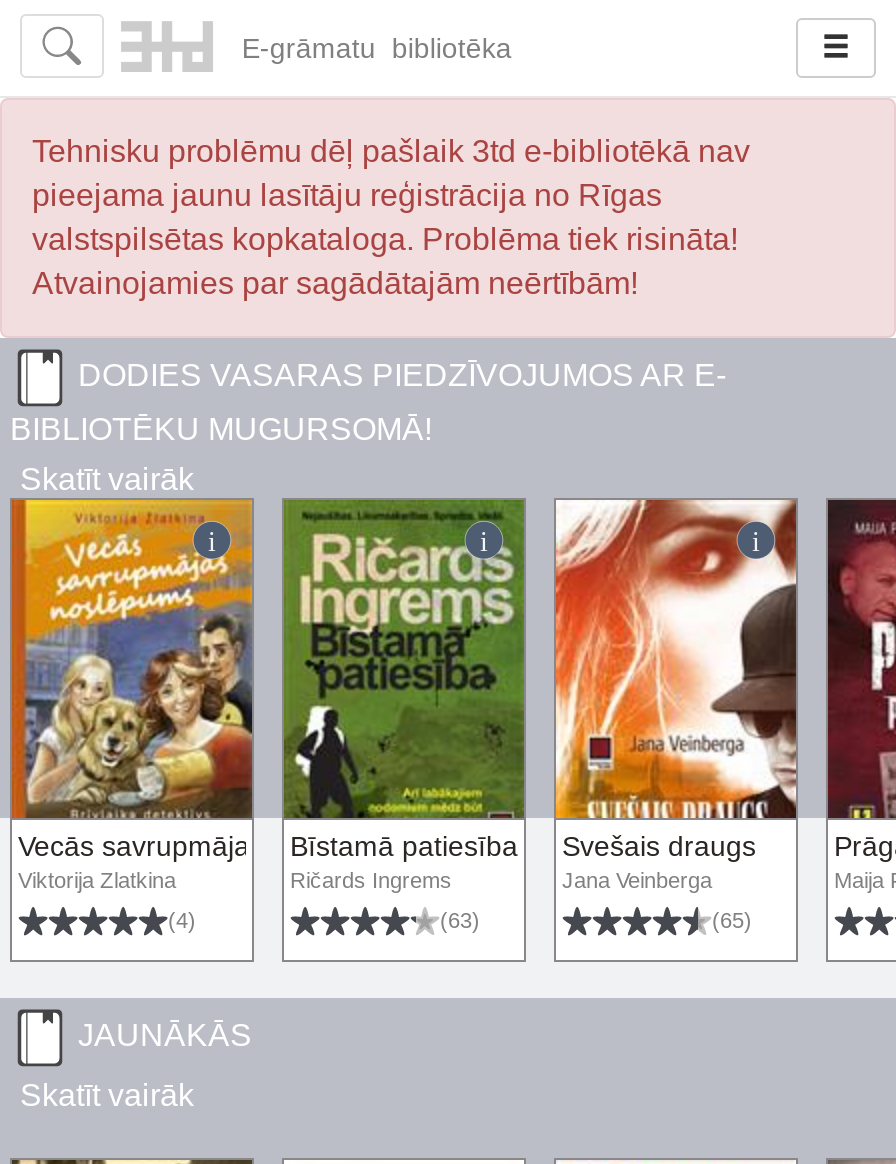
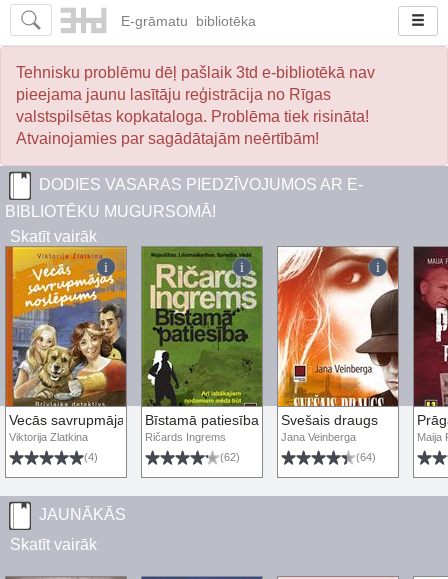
- (63)
+ (62)

- (65)
+ (64)
